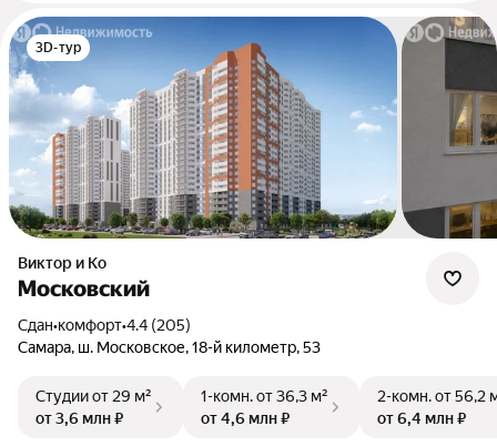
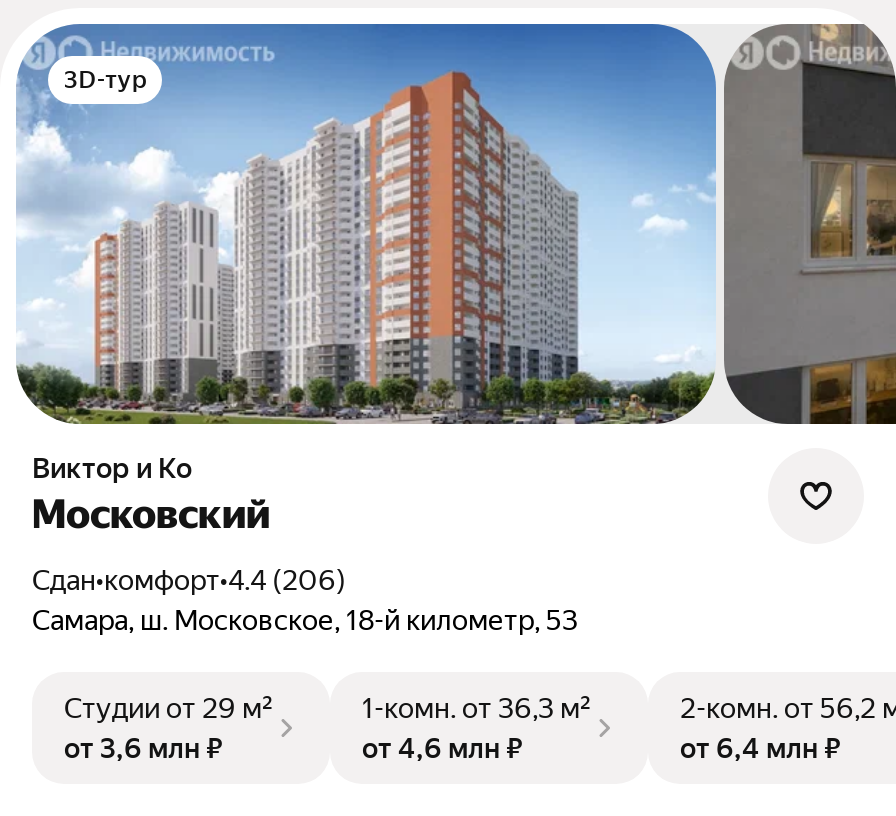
- Сдан•комфорт•4.4 (205)
+ Сдан•комфорт•4.4 (206)
